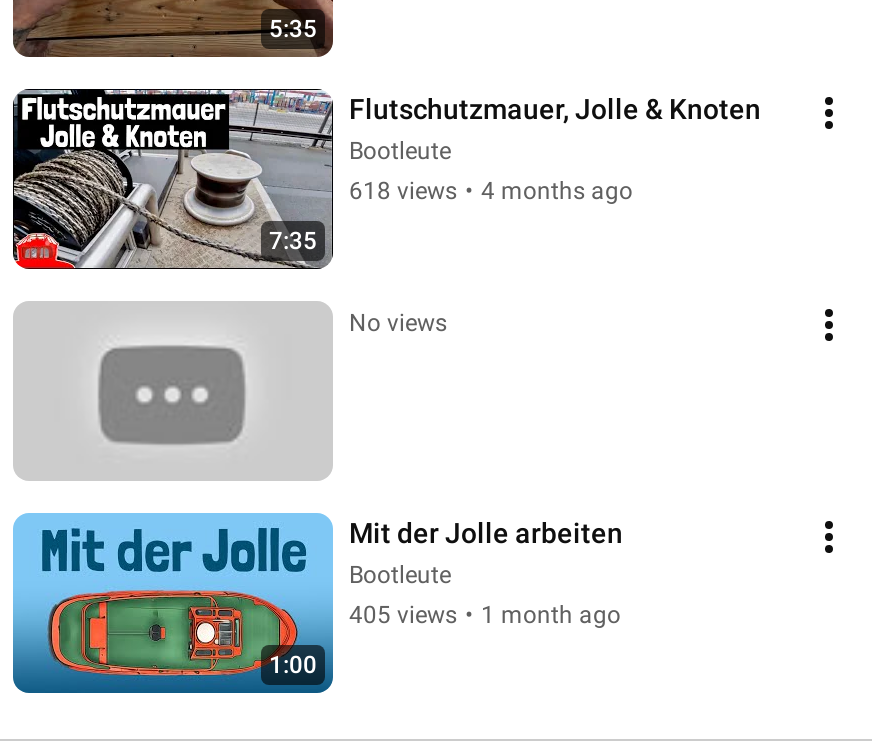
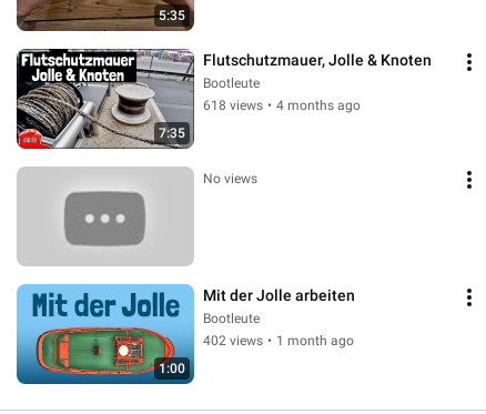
- 405 views • 1 month ago
+ 402 views • 1 month ago
